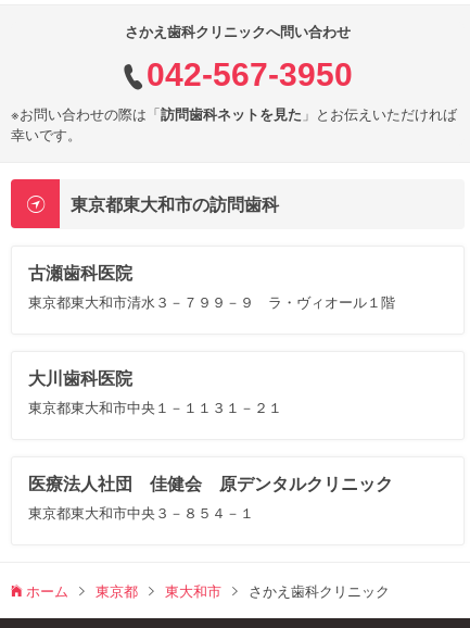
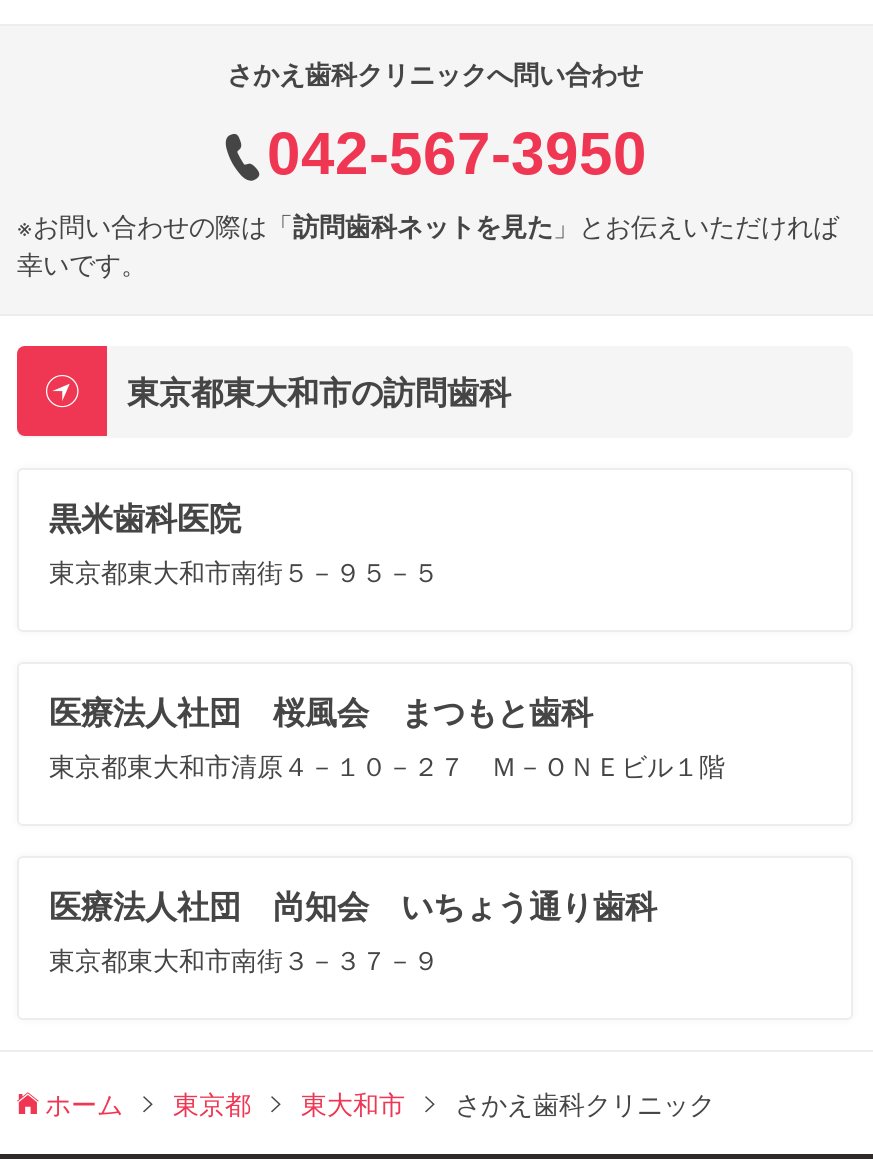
- 古瀬歯科医院
+ 黒米歯科医院

- 東京都東大和市清水３－７９９－９ ラ・ヴィオール１階
+ 東京都東大和市南街５－９５－５

- 大川歯科医院
+ 医療法人社団 桜風会 まつもと歯科

- 東京都東大和市中央１－１１３１－２１
+ 東京都東大和市清原４－１０－２７ Ｍ－ＯＮＥビル１階

- 医療法人社団 佳健会 原デンタルクリニック
+ 医療法人社団 尚知会 いちょう通り歯科

- 東京都東大和市中央３－８５４－１
+ 東京都東大和市南街３－３７－９
